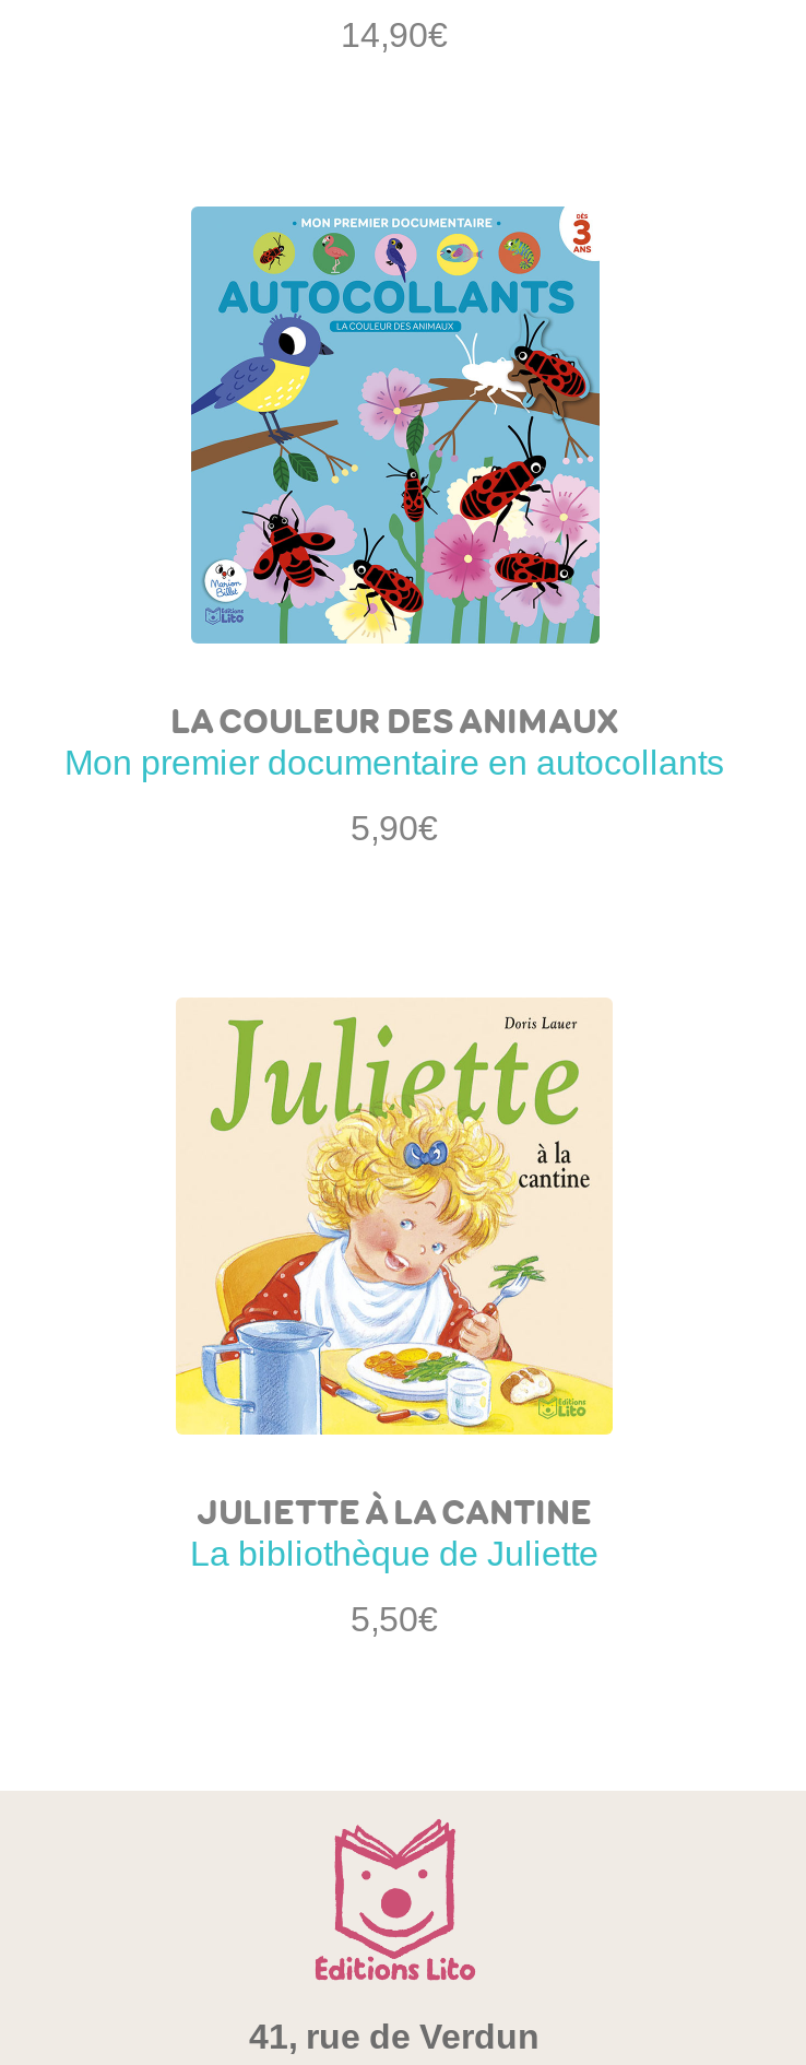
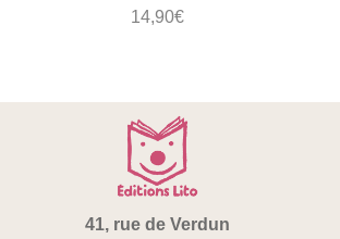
- [image]
- LA COULEUR DES ANIMAUX
- Mon premier documentaire en autocollants
- 5,90€

- [image]
- JULIETTE À LA CANTINE
- La bibliothèque de Juliette
- 5,50€
